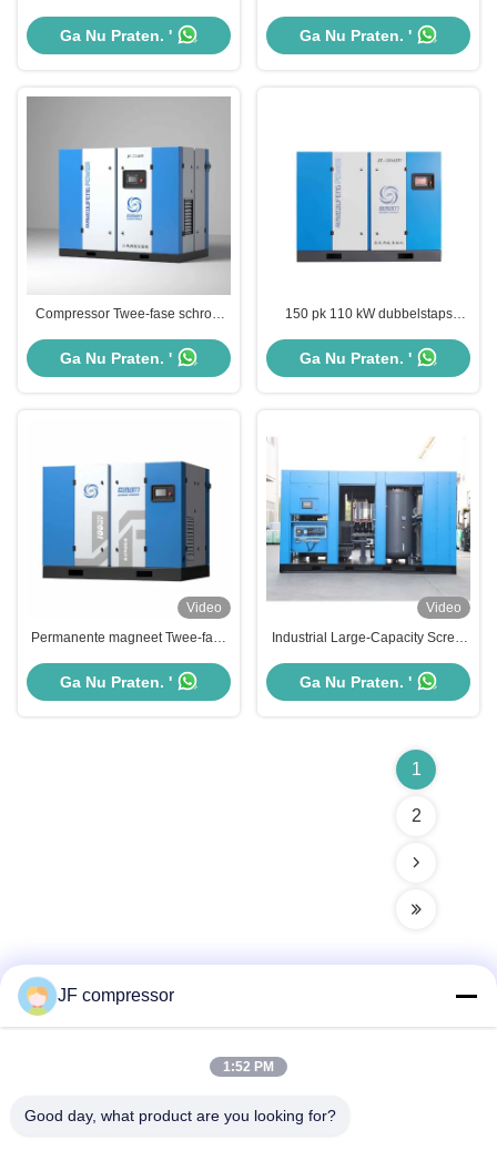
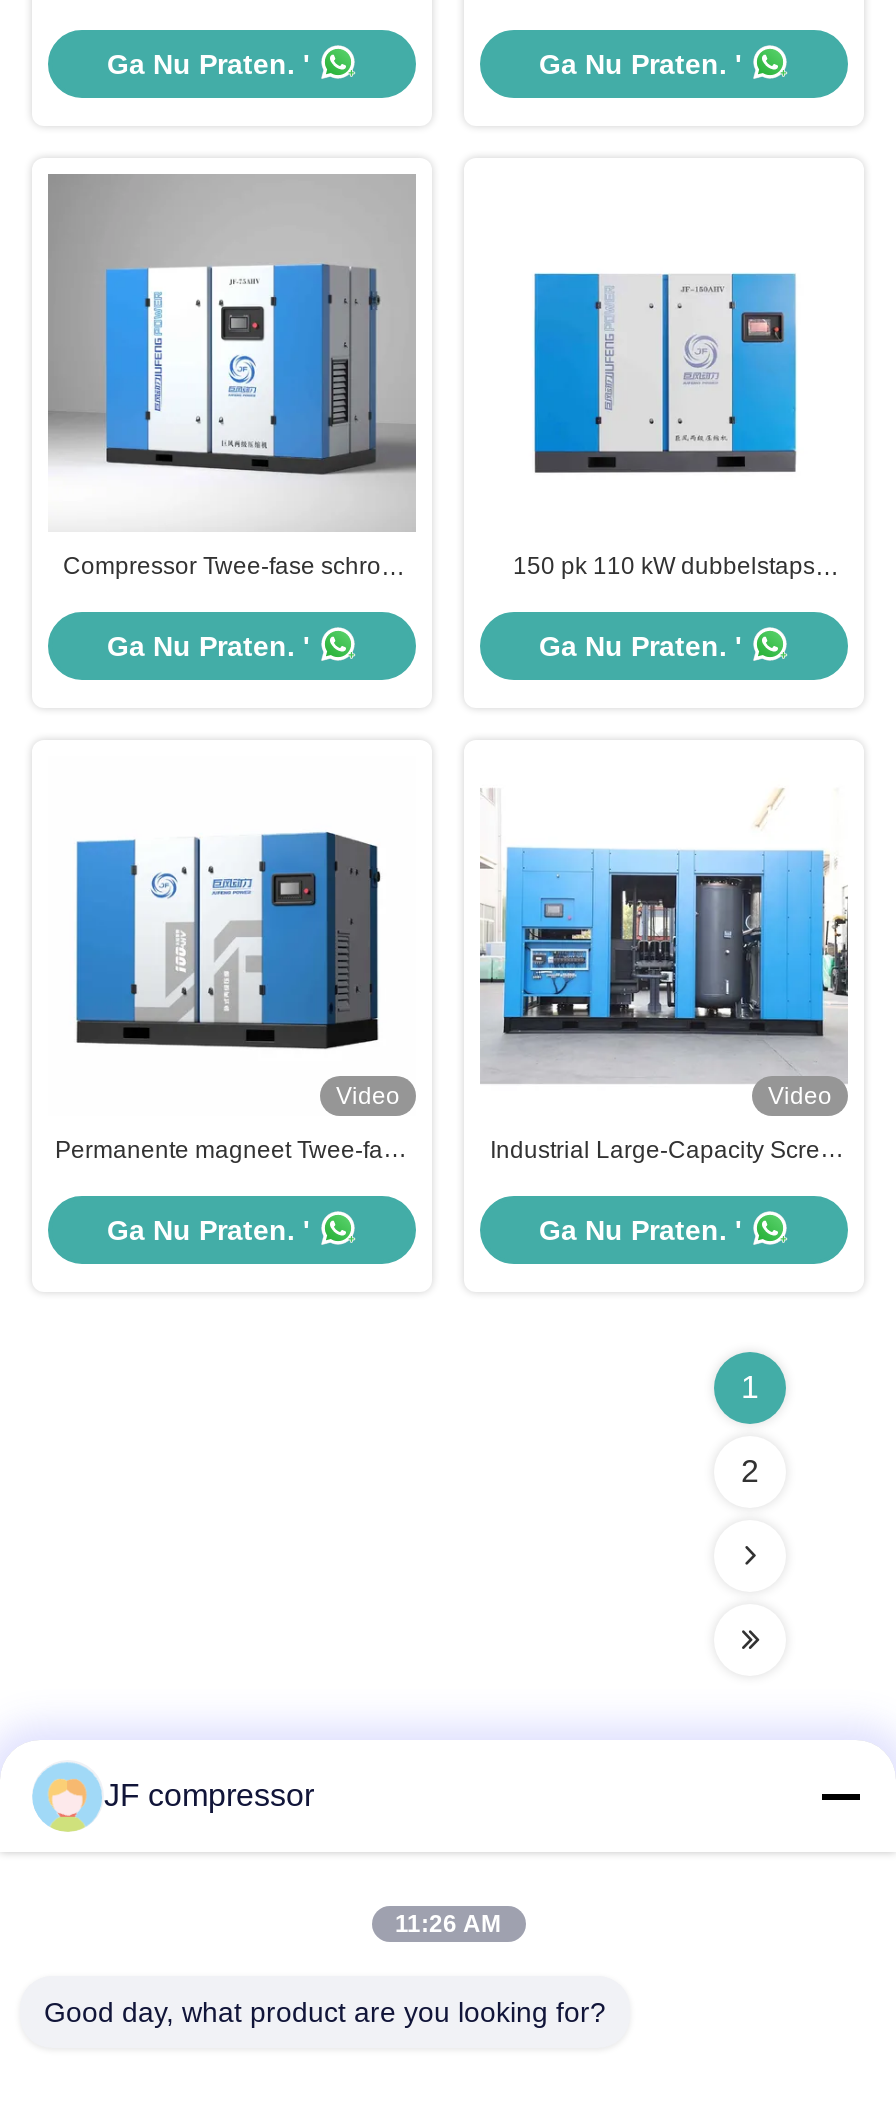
- 1:52 PM
+ 11:26 AM
